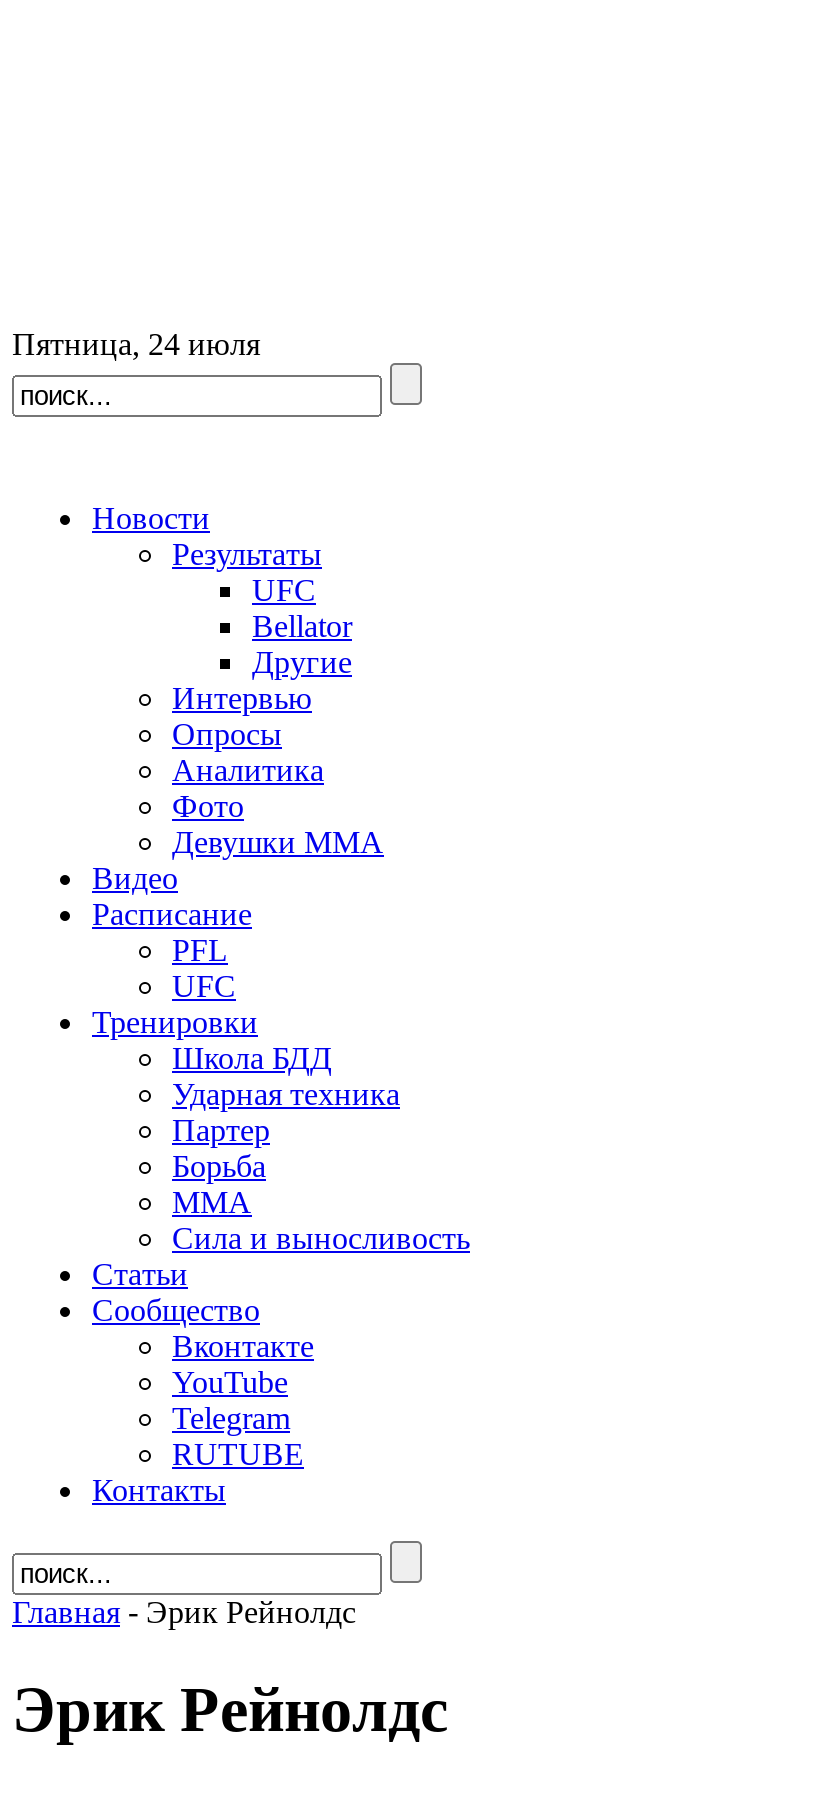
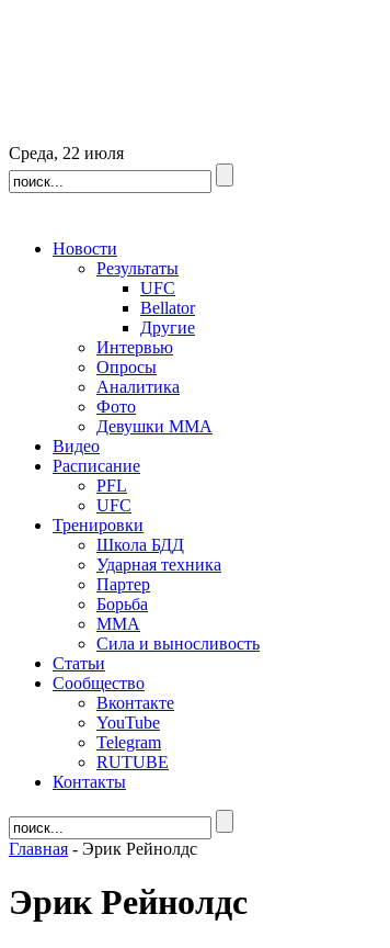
- Пятница, 24 июля
+ Среда, 22 июля
